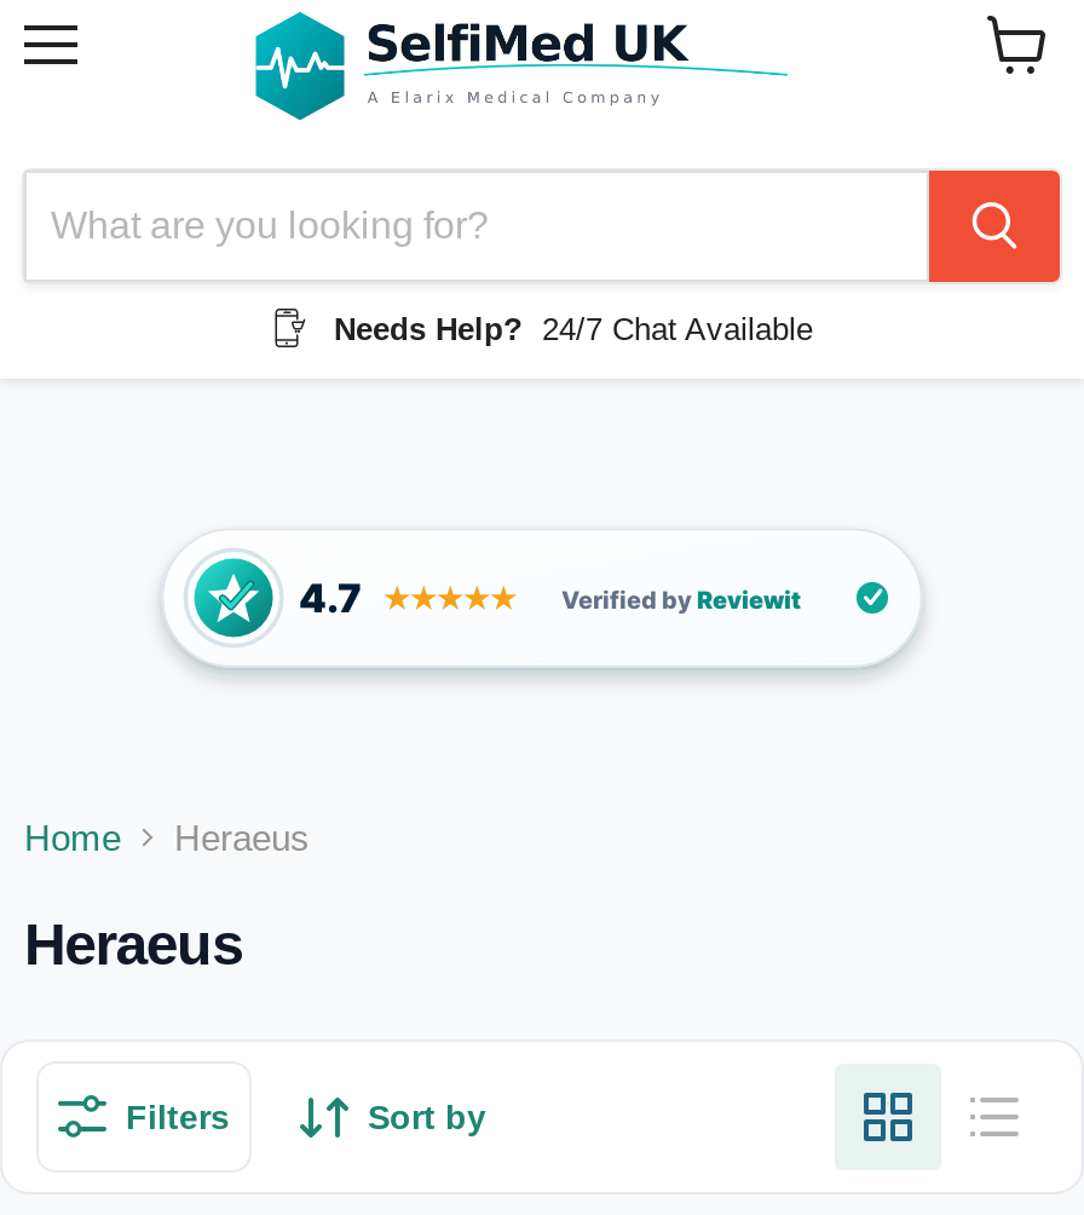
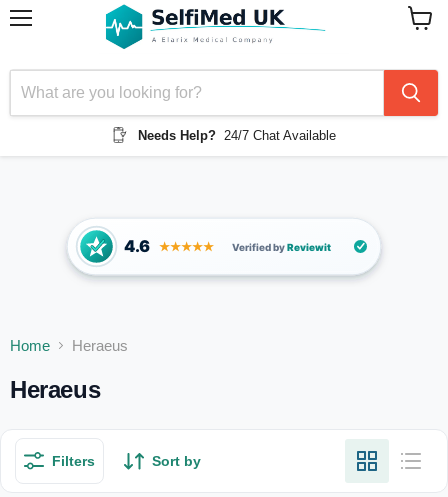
- 4.7
+ 4.6
